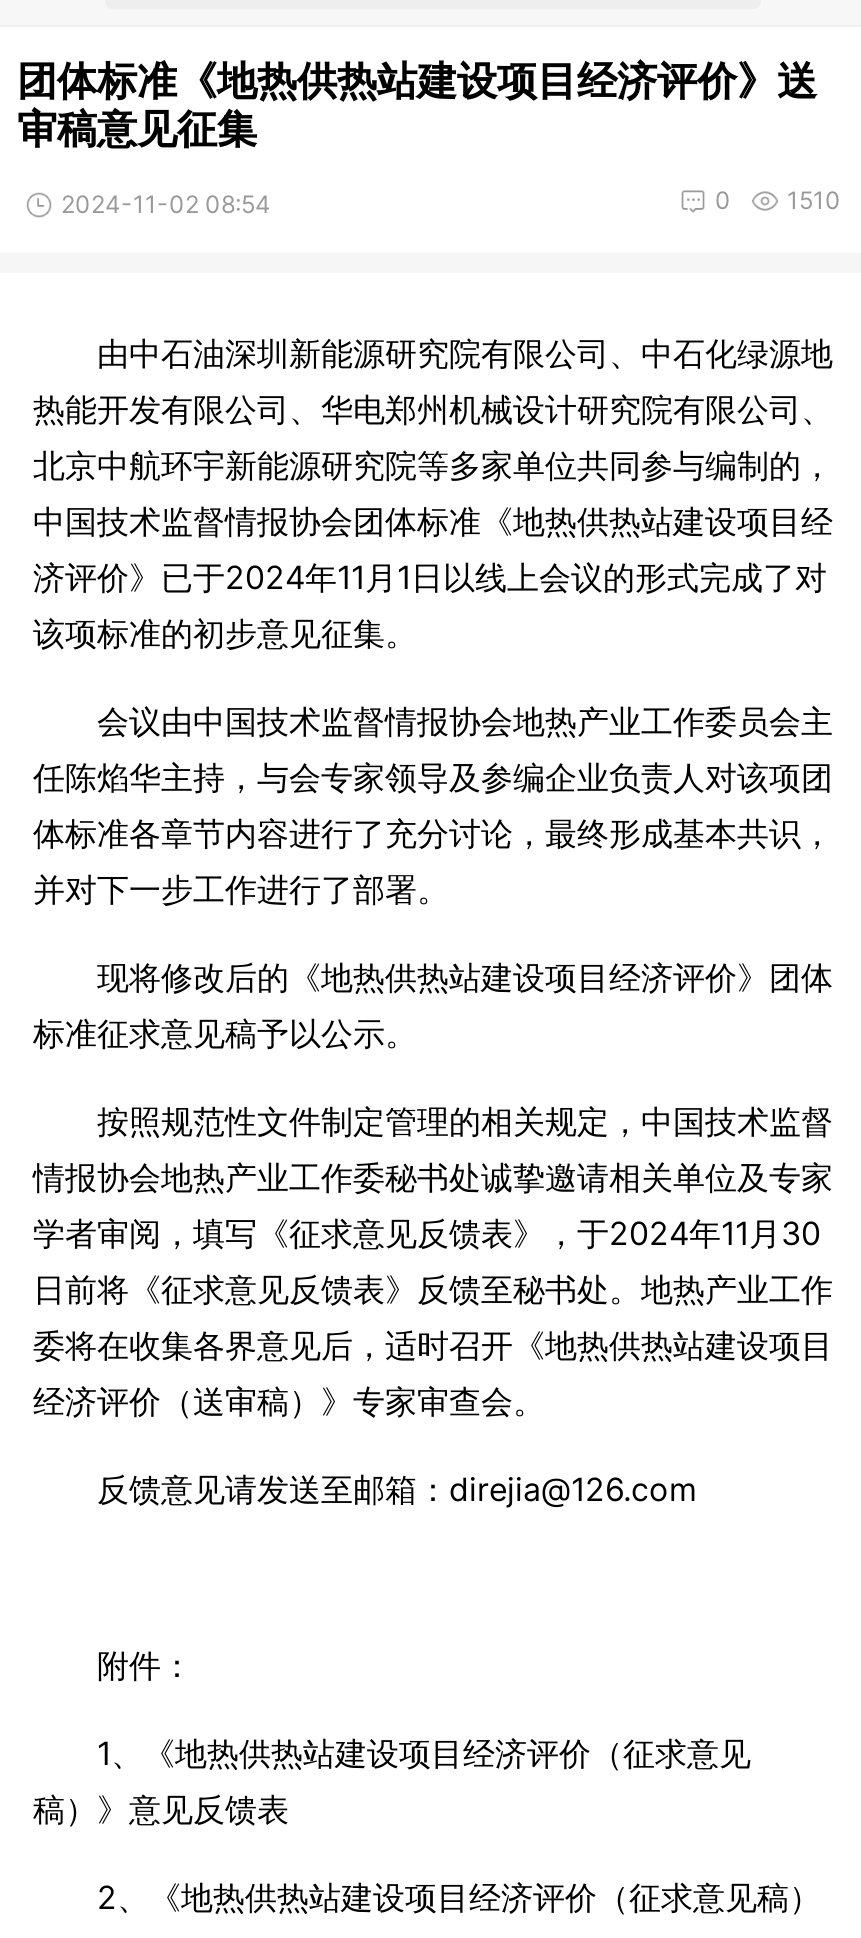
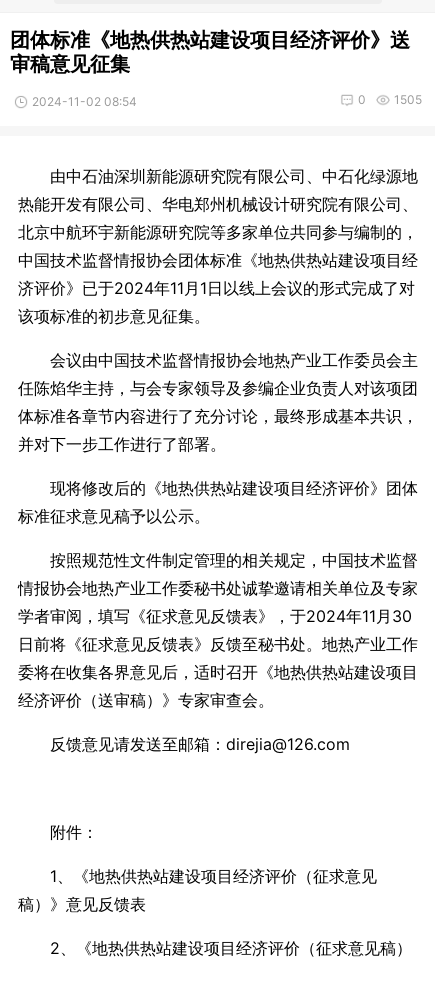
- 0 1510
+ 0 1505
